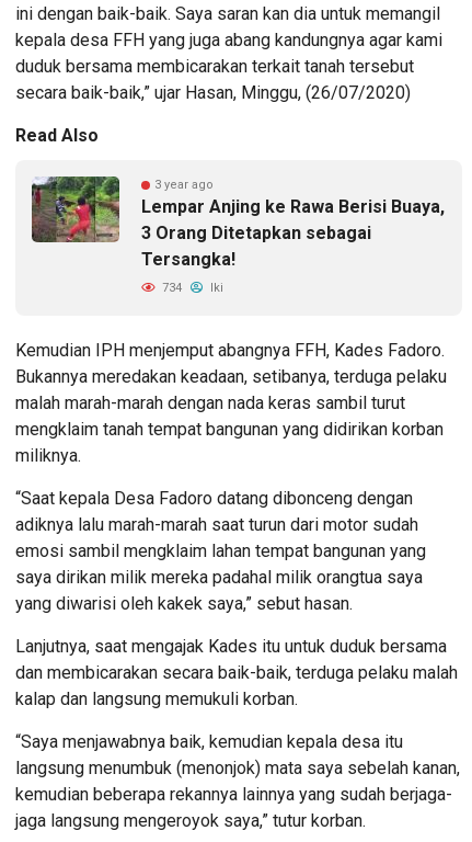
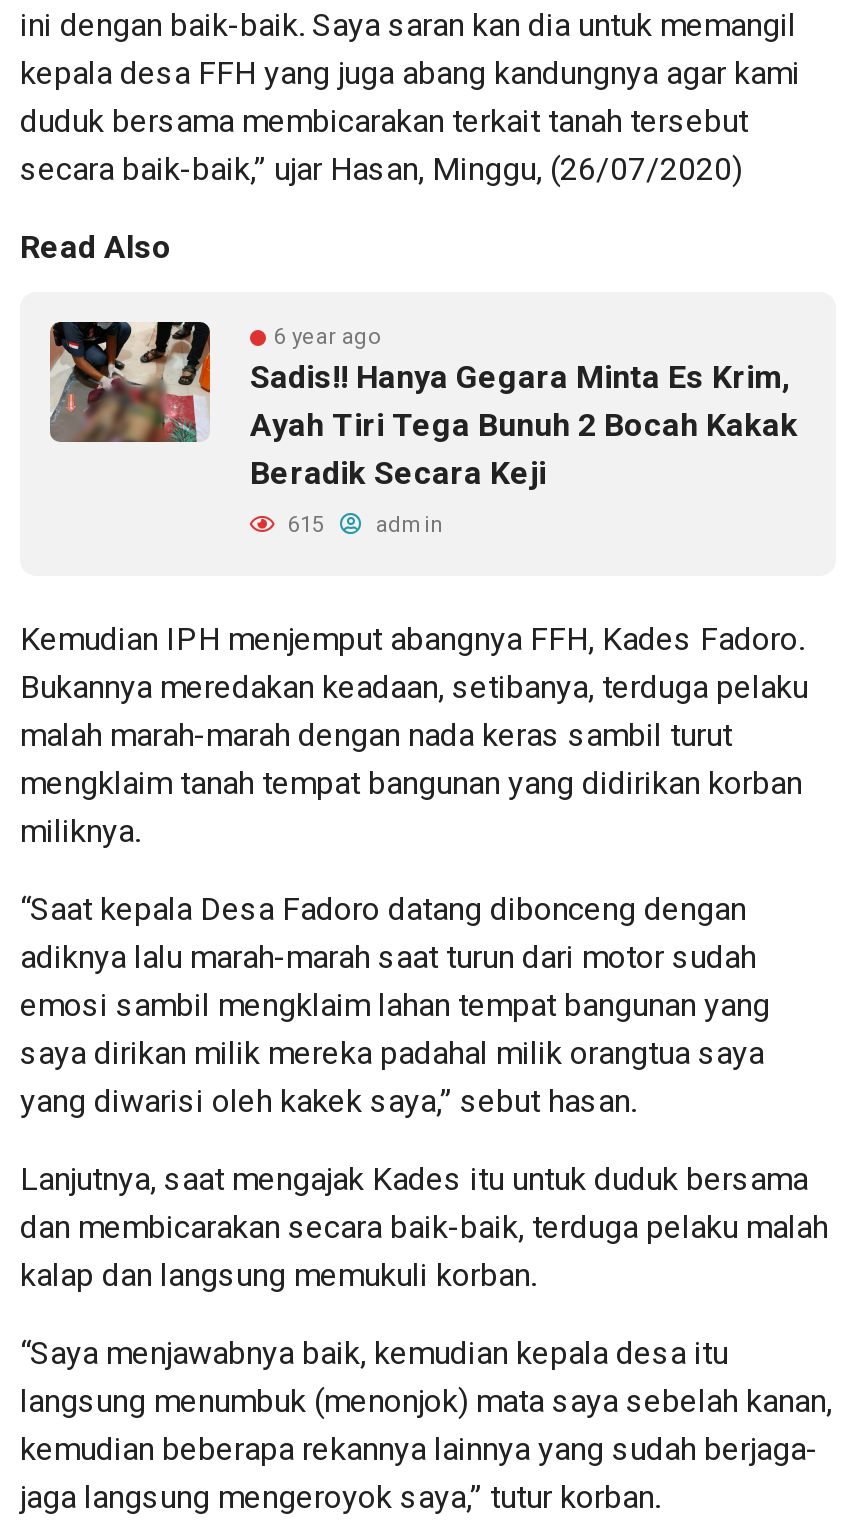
- [image]
- 3 year ago
- Lempar Anjing ke Rawa Berisi Buaya,
- 3 Orang Ditetapkan sebagai
- Tersangka!
+ [image]
+ 6 year ago
+ Sadis!! Hanya Gegara Minta Es Krim,
+ Ayah Tiri Tega Bunuh 2 Bocah Kakak
+ Beradik Secara Keji

- 734
- Iki
+ 615
+ admin
